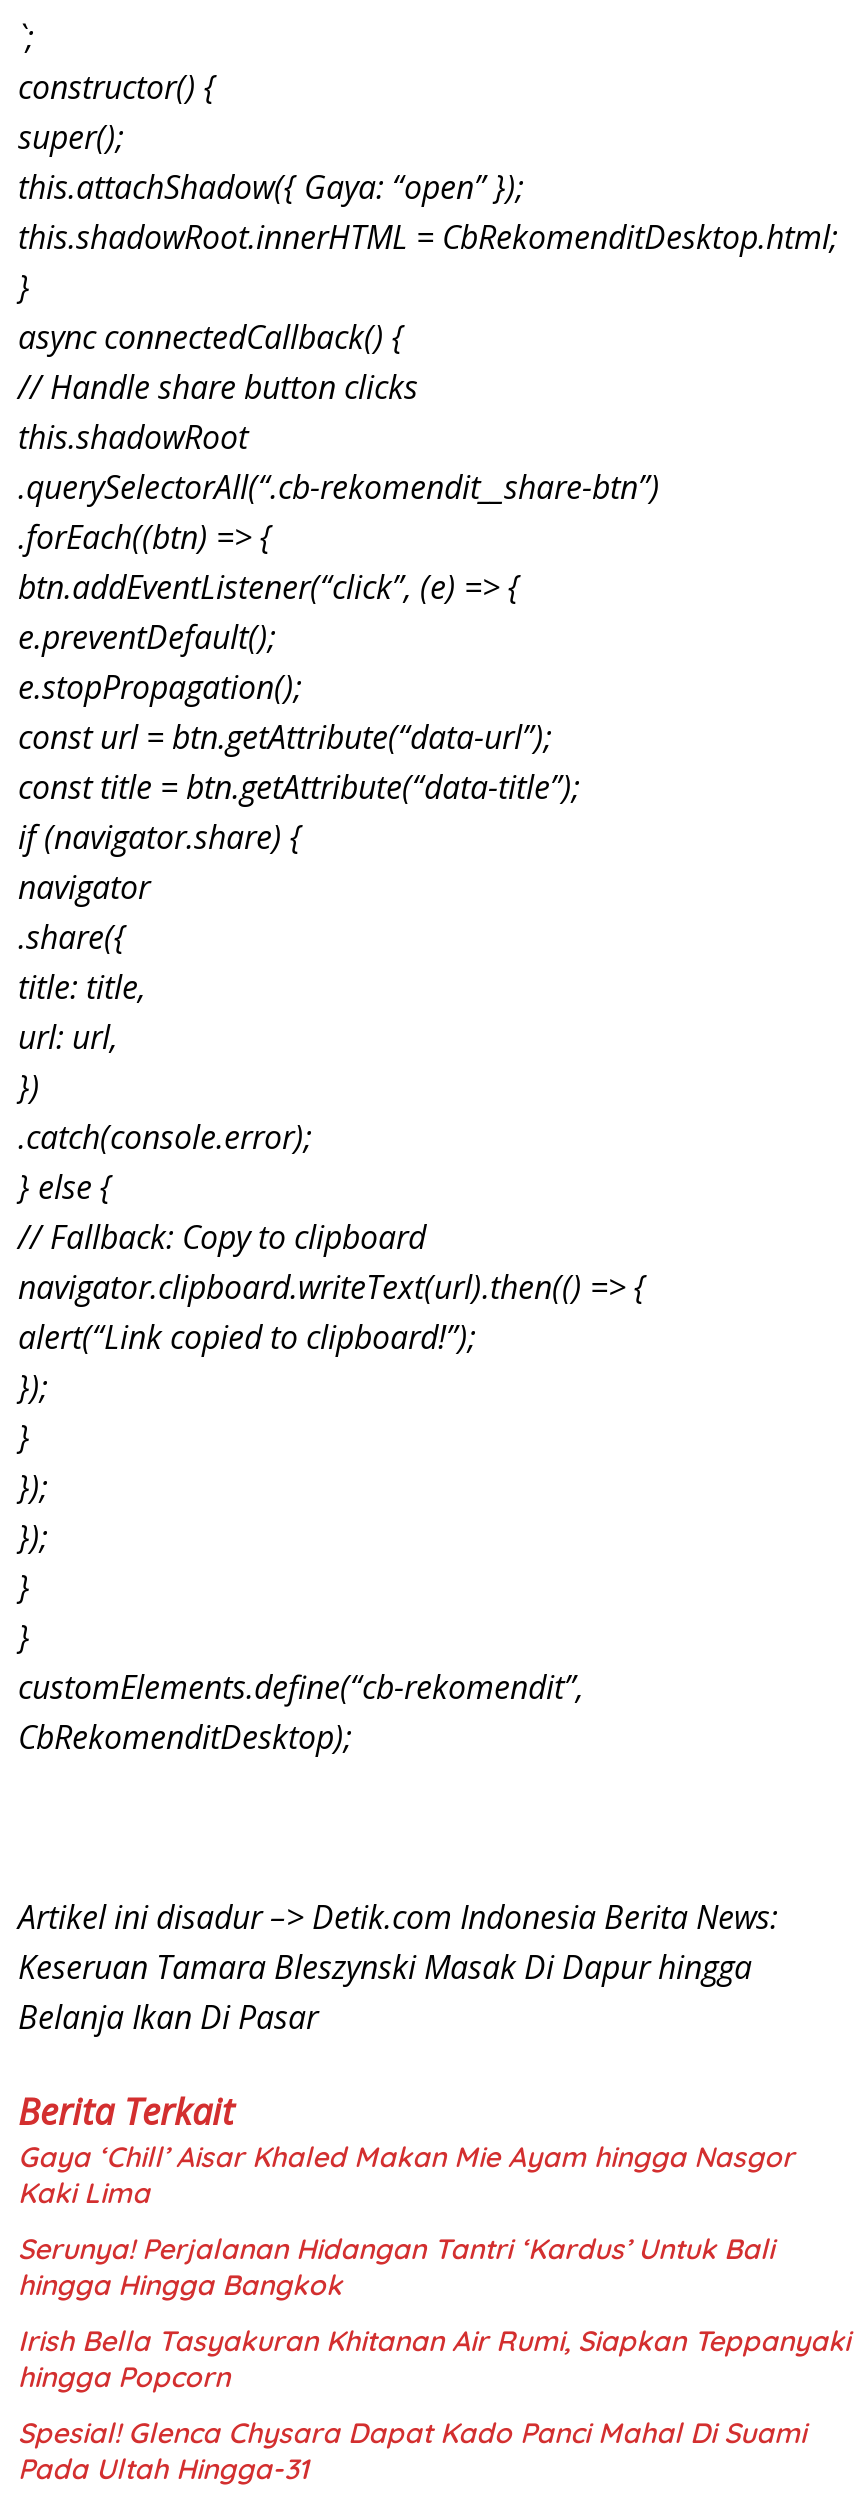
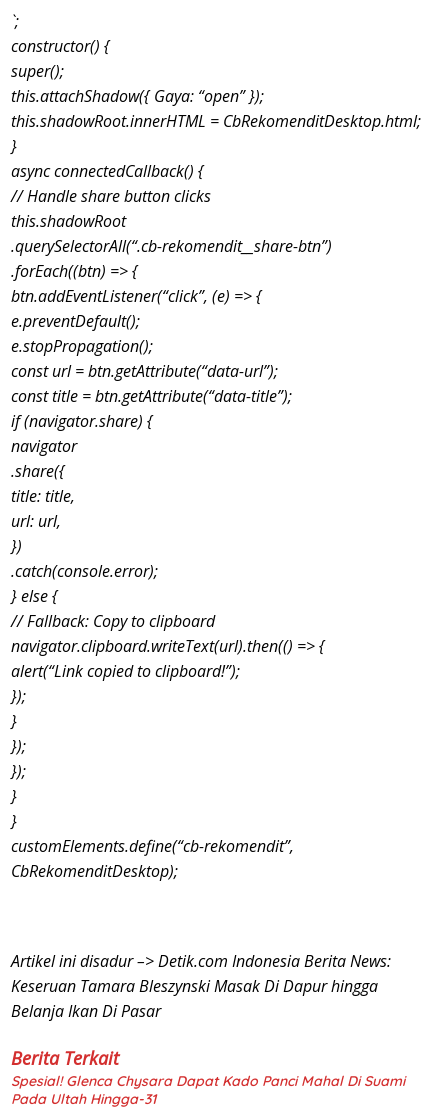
- Gaya ‘Chill’ Aisar Khaled Makan Mie Ayam hingga Nasgor
- Kaki Lima
- Serunya! Perjalanan Hidangan Tantri ‘Kardus’ Untuk Bali
- hingga Hingga Bangkok
- Irish Bella Tasyakuran Khitanan Air Rumi, Siapkan Teppanyaki
- hingga Popcorn
